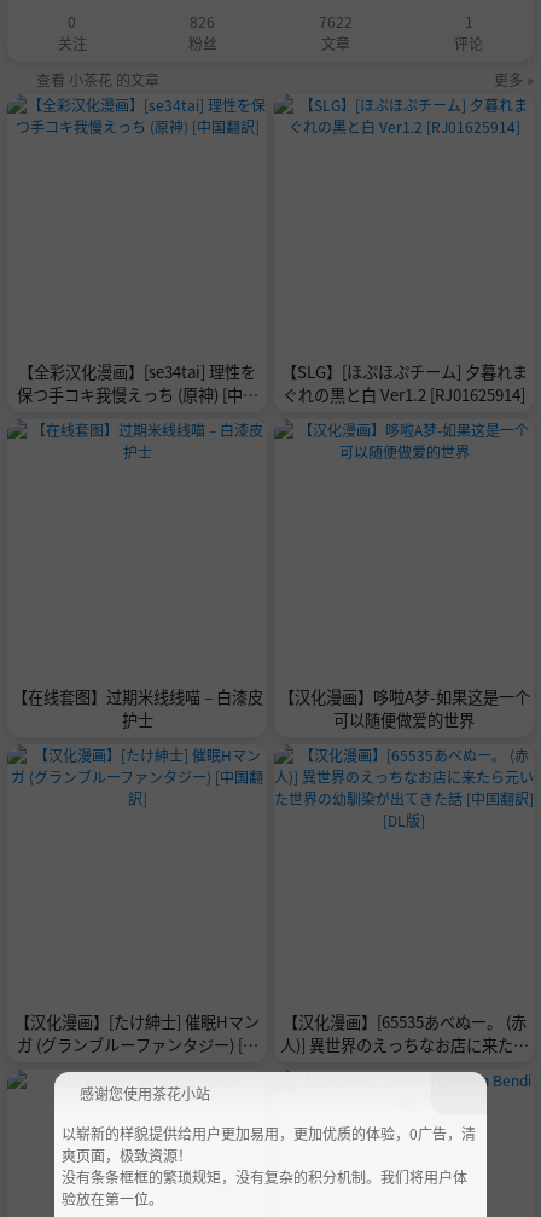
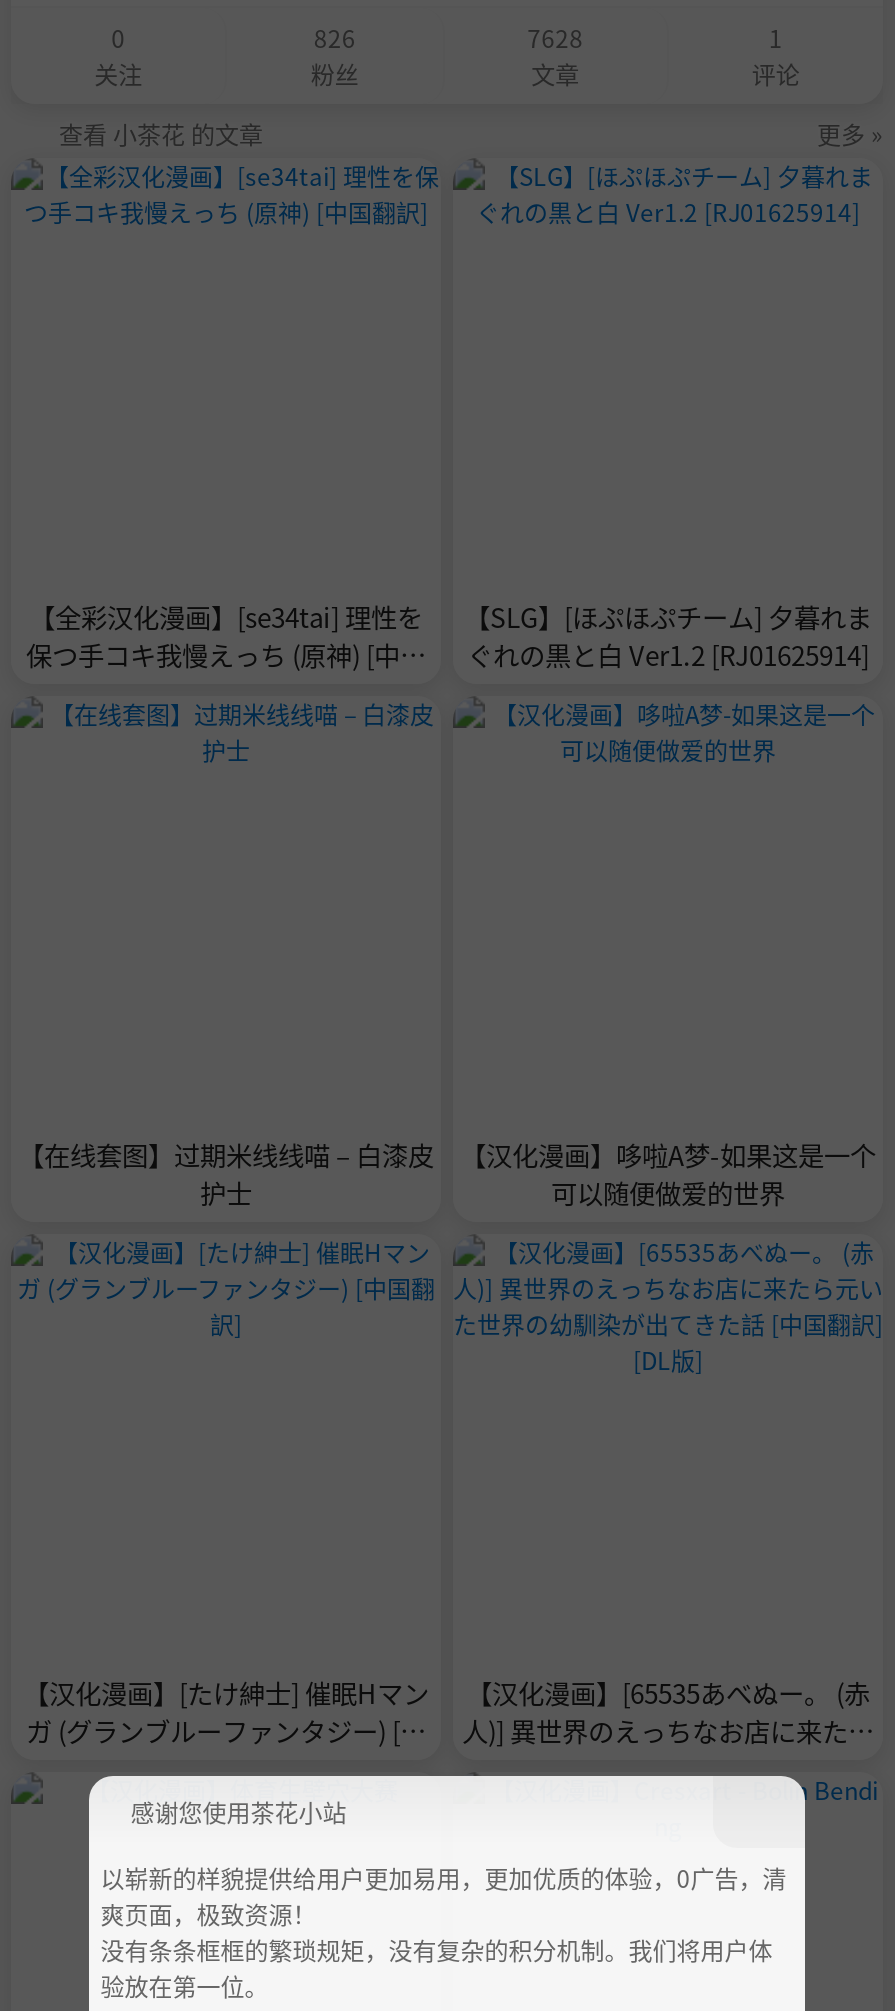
- 7622
+ 7628
